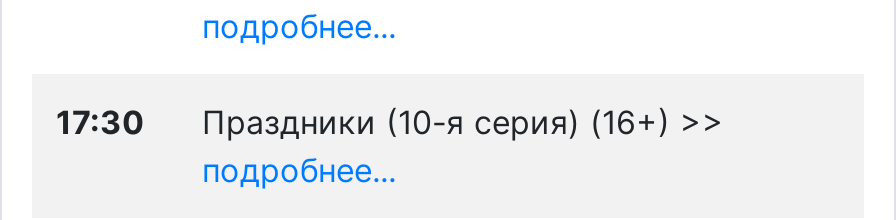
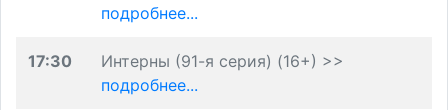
- Праздники (10-я серия) (16+) >>
+ Интерны (91-я серия) (16+) >>
